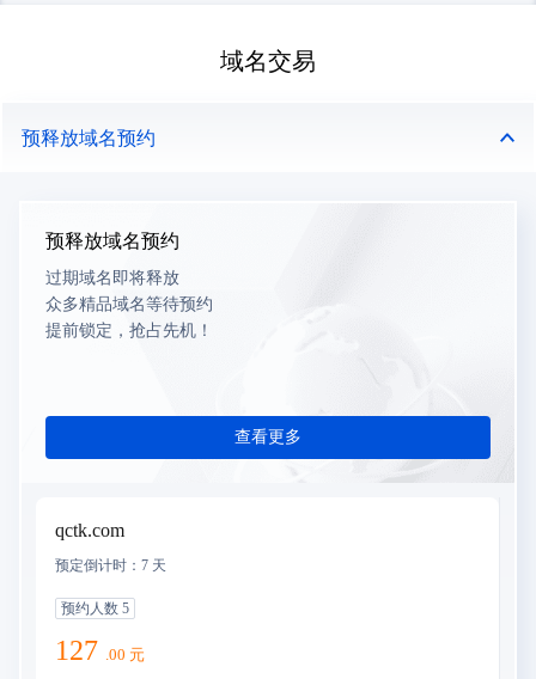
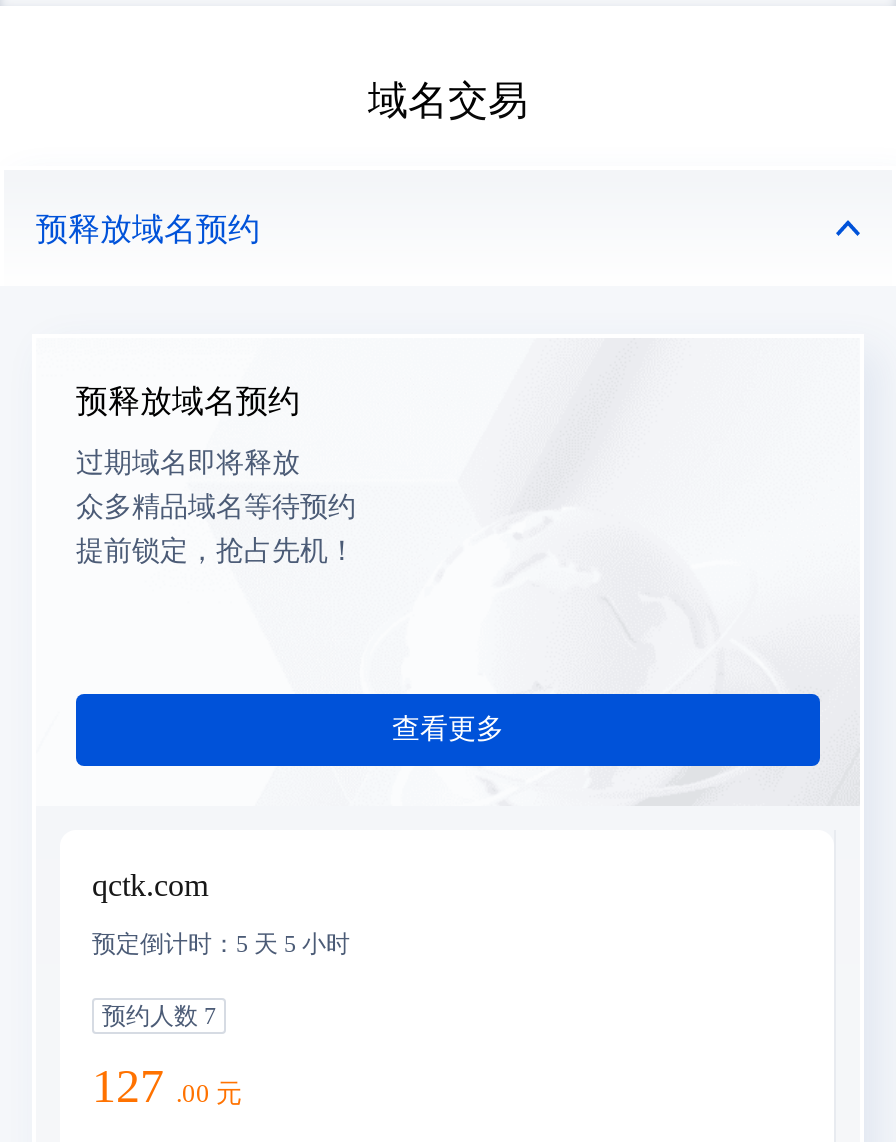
- 预定倒计时：7 天
+ 预定倒计时：5 天 5 小时

- 预约人数5
+ 预约人数7
